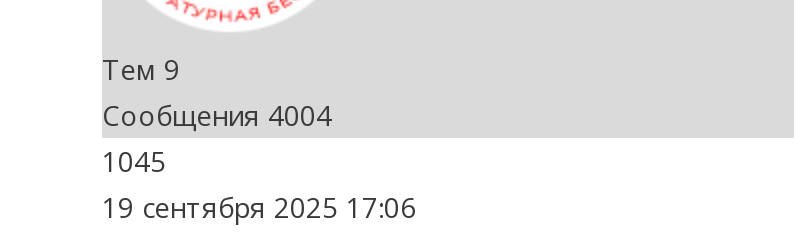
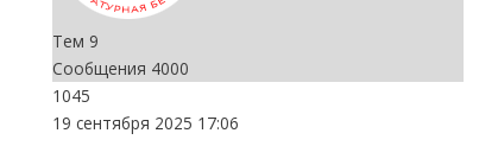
- Сообщения 4004
+ Сообщения 4000
